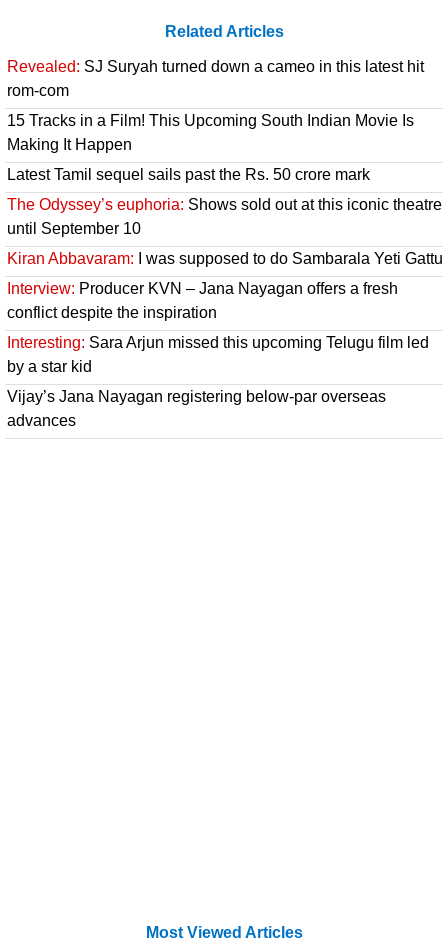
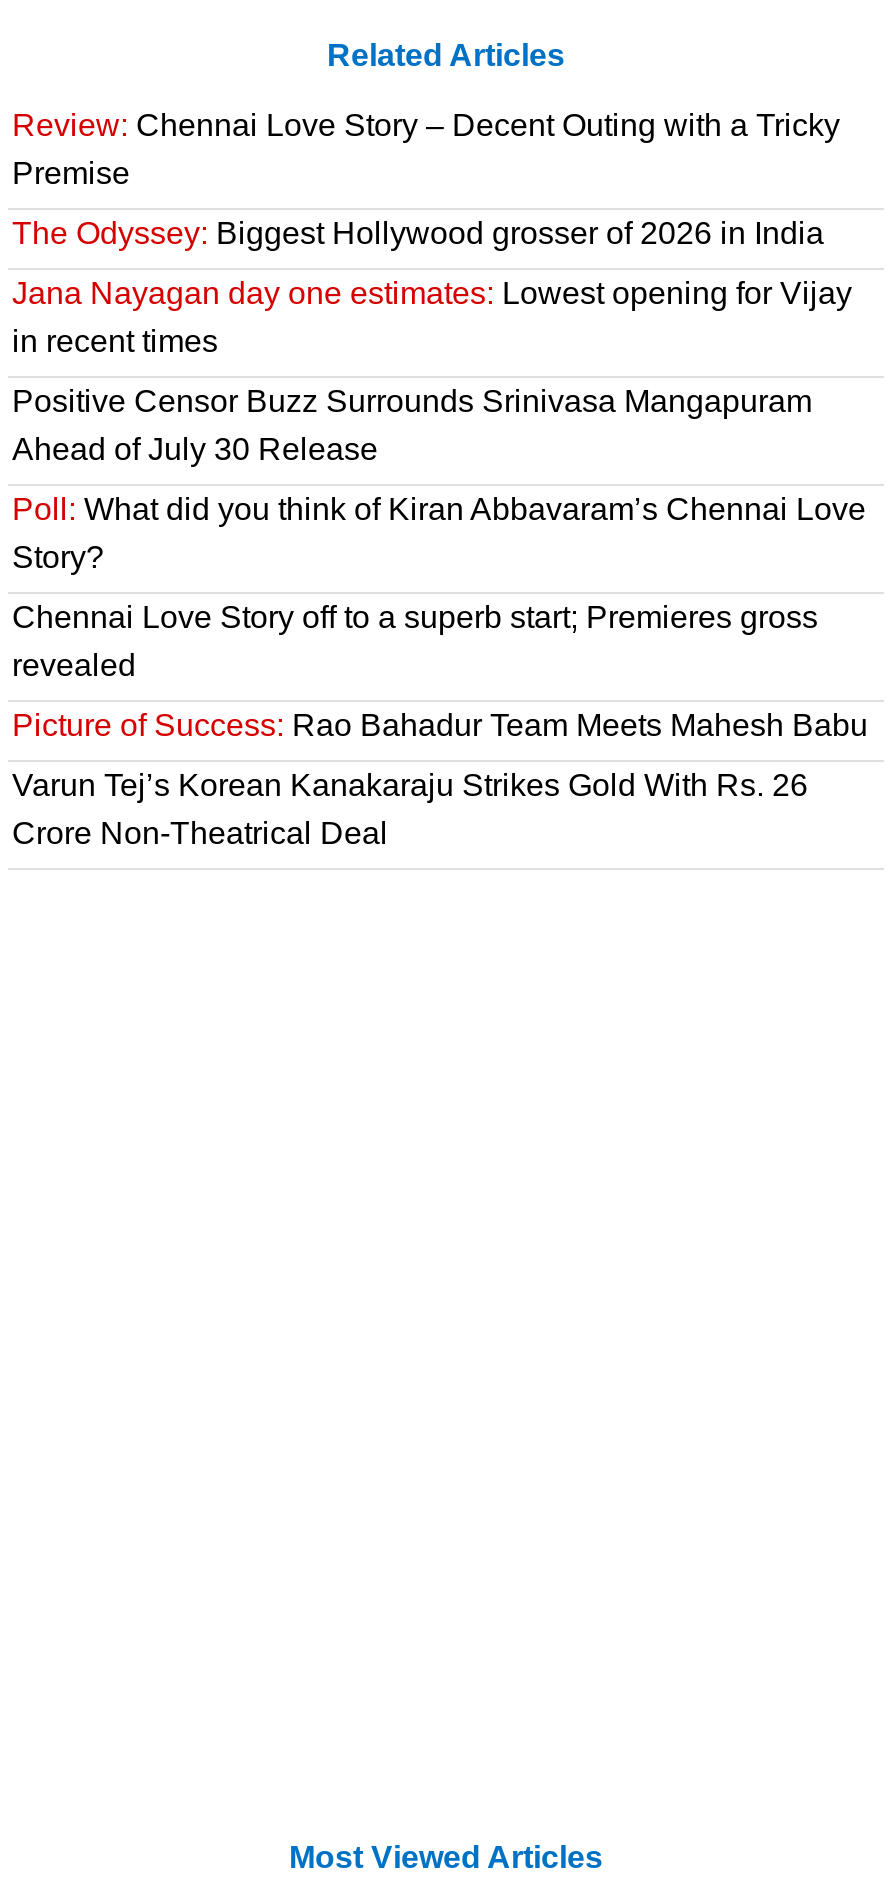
- Revealed: SJ Suryah turned down a cameo in this latest hit
- rom-com
+ Review: Chennai Love Story – Decent Outing with a Tricky
+ Premise

- 15 Tracks in a Film! This Upcoming South Indian Movie Is
- Making It Happen
+ The Odyssey: Biggest Hollywood grosser of 2026 in India

- Latest Tamil sequel sails past the Rs. 50 crore mark
+ Jana Nayagan day one estimates: Lowest opening for Vijay
+ in recent times

- The Odyssey’s euphoria: Shows sold out at this iconic theatre
- until September 10
+ Positive Censor Buzz Surrounds Srinivasa Mangapuram
+ Ahead of July 30 Release

- Kiran Abbavaram: I was supposed to do Sambarala Yeti Gattu
+ Poll: What did you think of Kiran Abbavaram’s Chennai Love
+ Story?

- Interview: Producer KVN – Jana Nayagan offers a fresh
- conflict despite the inspiration
+ Chennai Love Story off to a superb start; Premieres gross
+ revealed

- Interesting: Sara Arjun missed this upcoming Telugu film led
- by a star kid
+ Picture of Success: Rao Bahadur Team Meets Mahesh Babu

- Vijay’s Jana Nayagan registering below-par overseas
- advances
+ Varun Tej’s Korean Kanakaraju Strikes Gold With Rs. 26
+ Crore Non-Theatrical Deal
